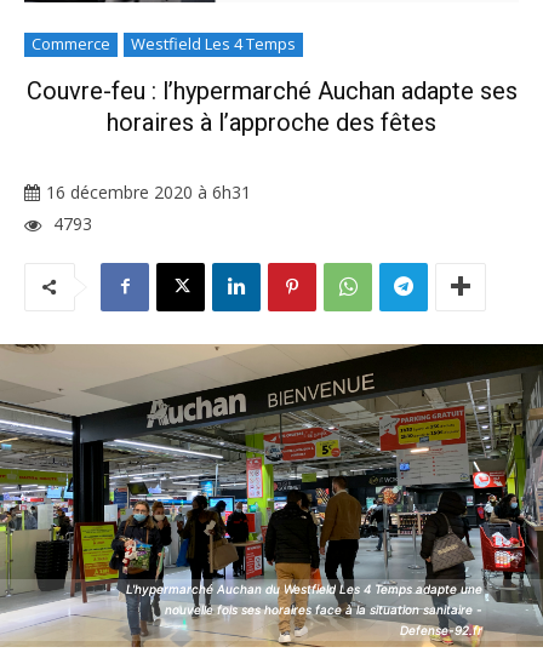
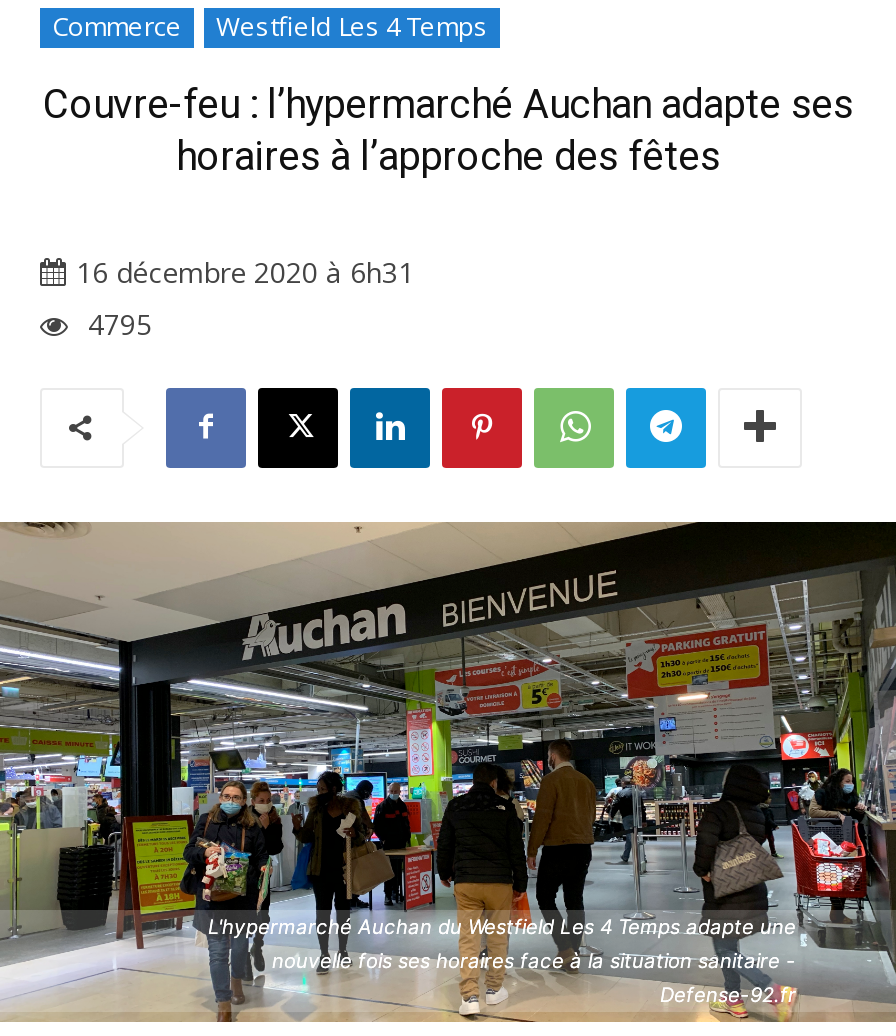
- 4793
+ 4795
